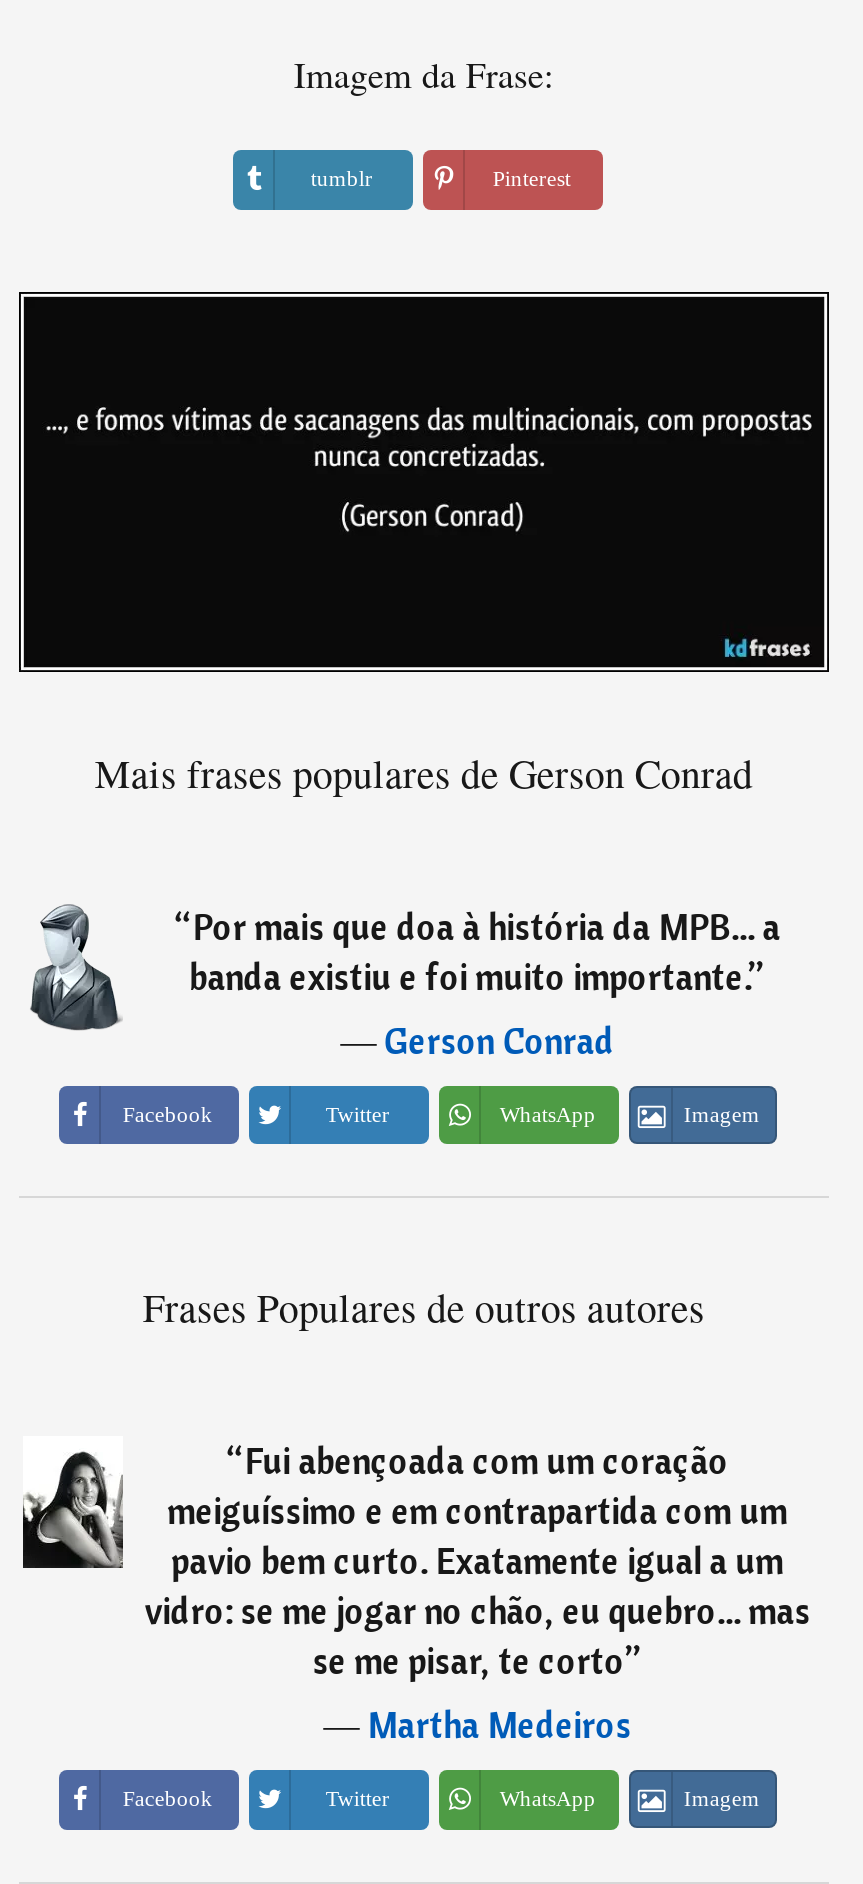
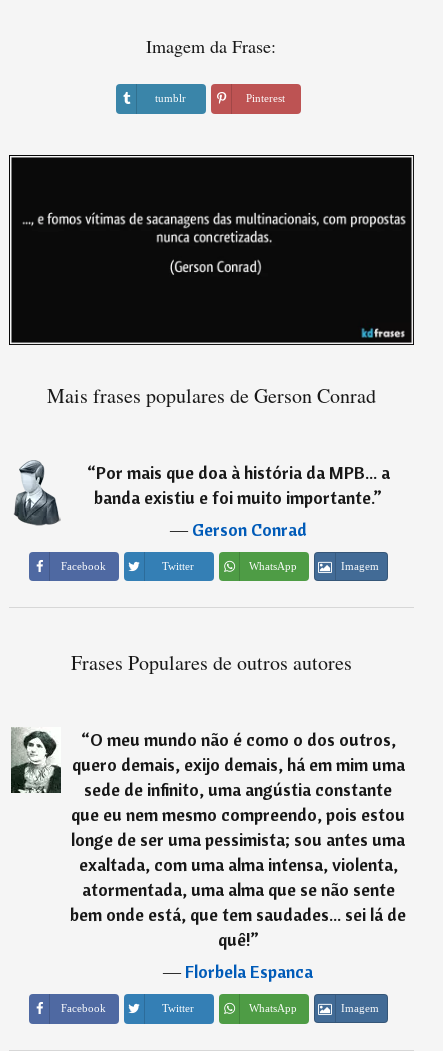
- [image]
- “Fui abençoada com um coração
- meiguíssimo e em contrapartida com um
- pavio bem curto. Exatamente igual a um
- vidro: se me jogar no chão, eu quebro... mas
- se me pisar, te corto”
- ― Martha Medeiros
+ [image]
+ “O meu mundo não é como o dos outros,
+ quero demais, exijo demais, há em mim uma
+ sede de infinito, uma angústia constante
+ que eu nem mesmo compreendo, pois estou
+ longe de ser uma pessimista; sou antes uma
+ exaltada, com uma alma intensa, violenta,
+ atormentada, uma alma que se não sente
+ bem onde está, que tem saudades... sei lá de
+ quê!”
+ ― Florbela Espanca
